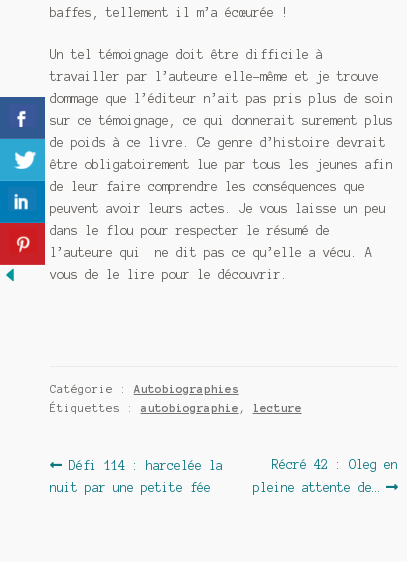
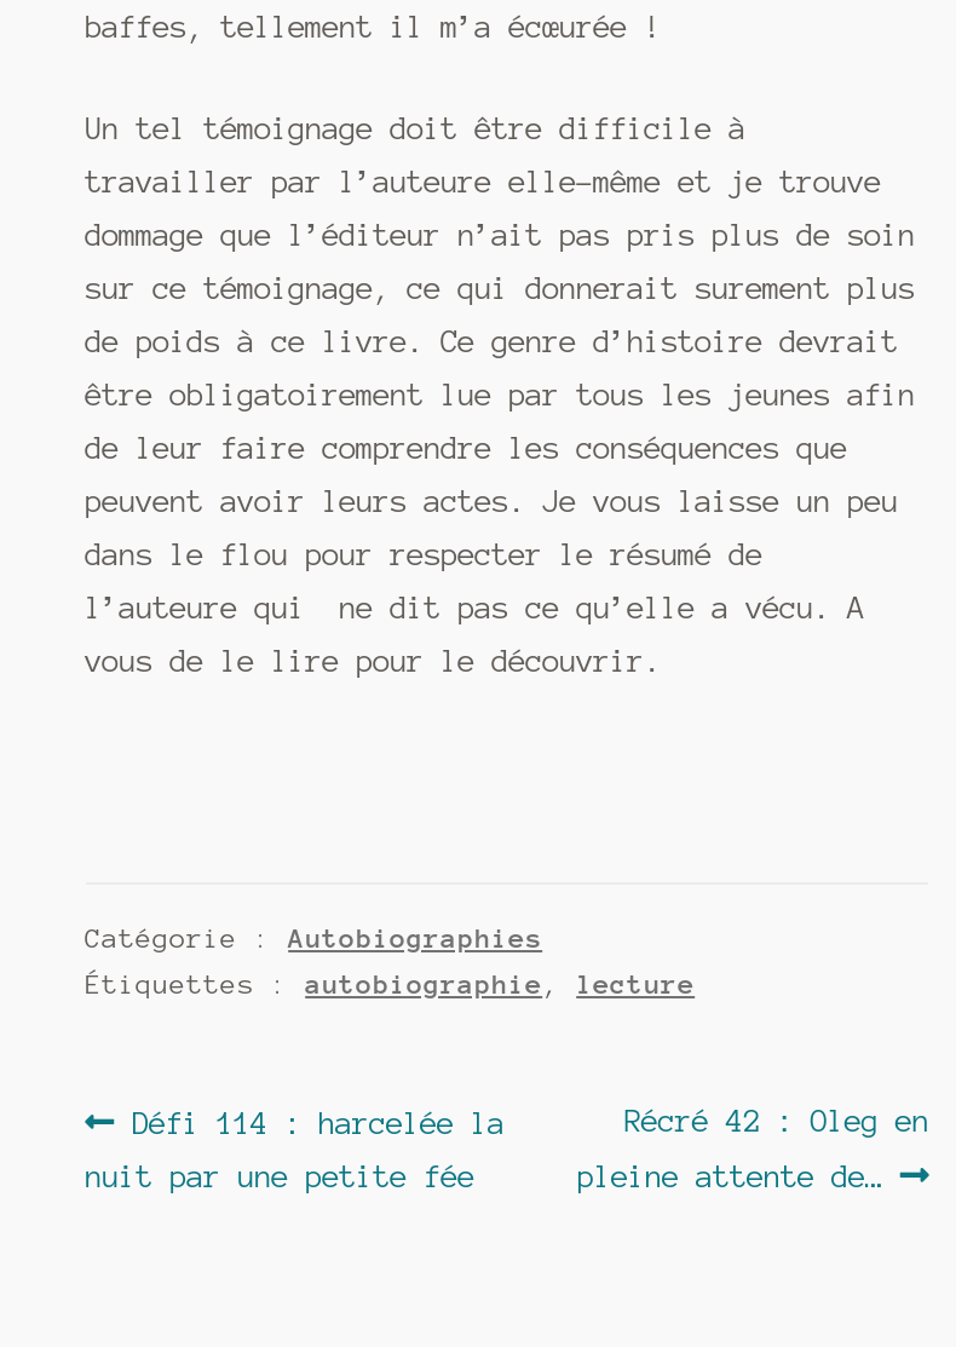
- [image]
